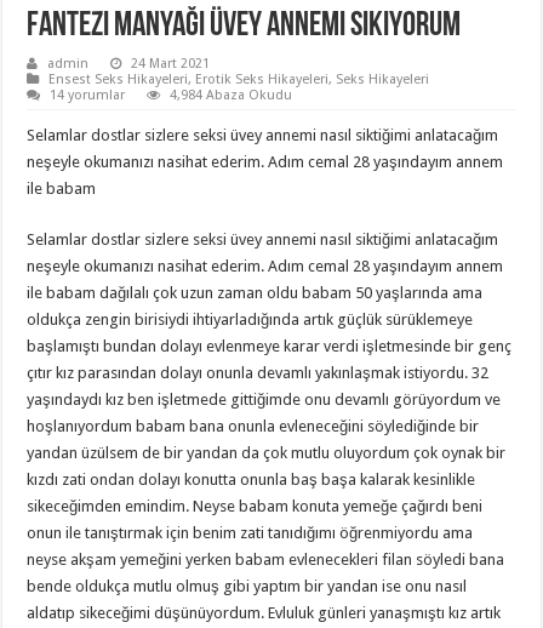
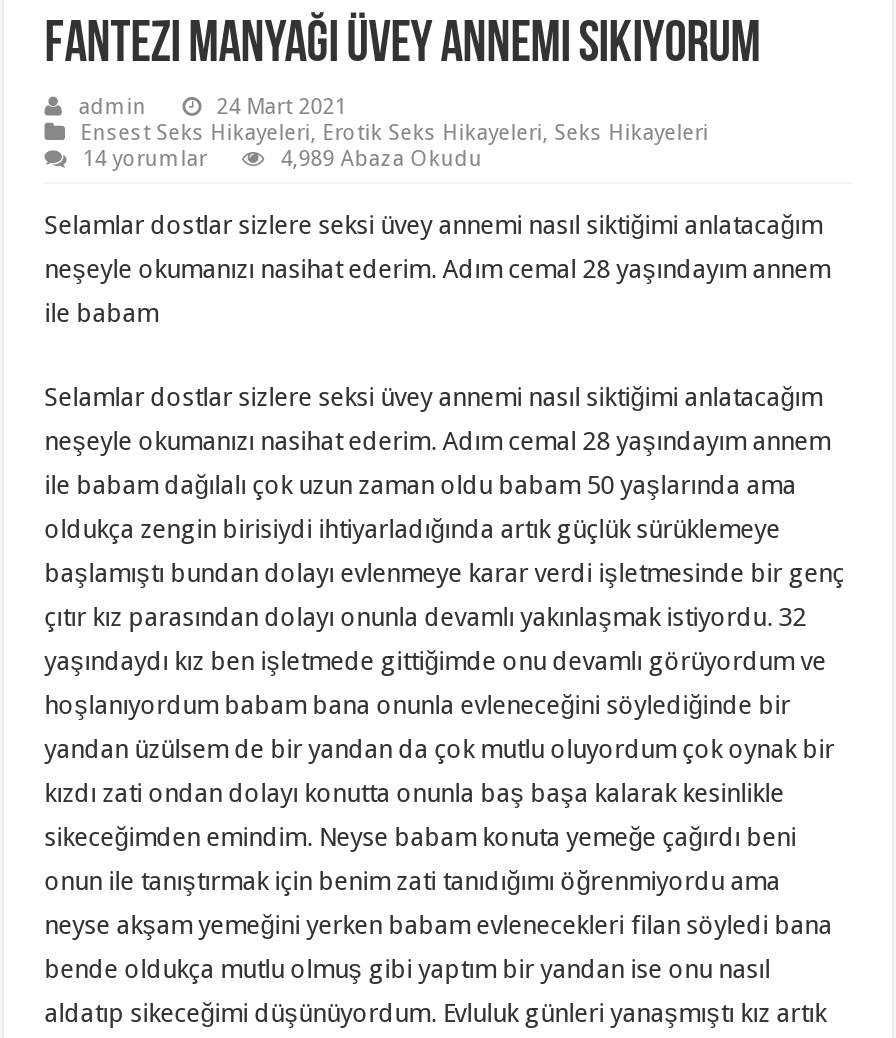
- 4,984 Abaza Okudu
+ 4,989 Abaza Okudu
